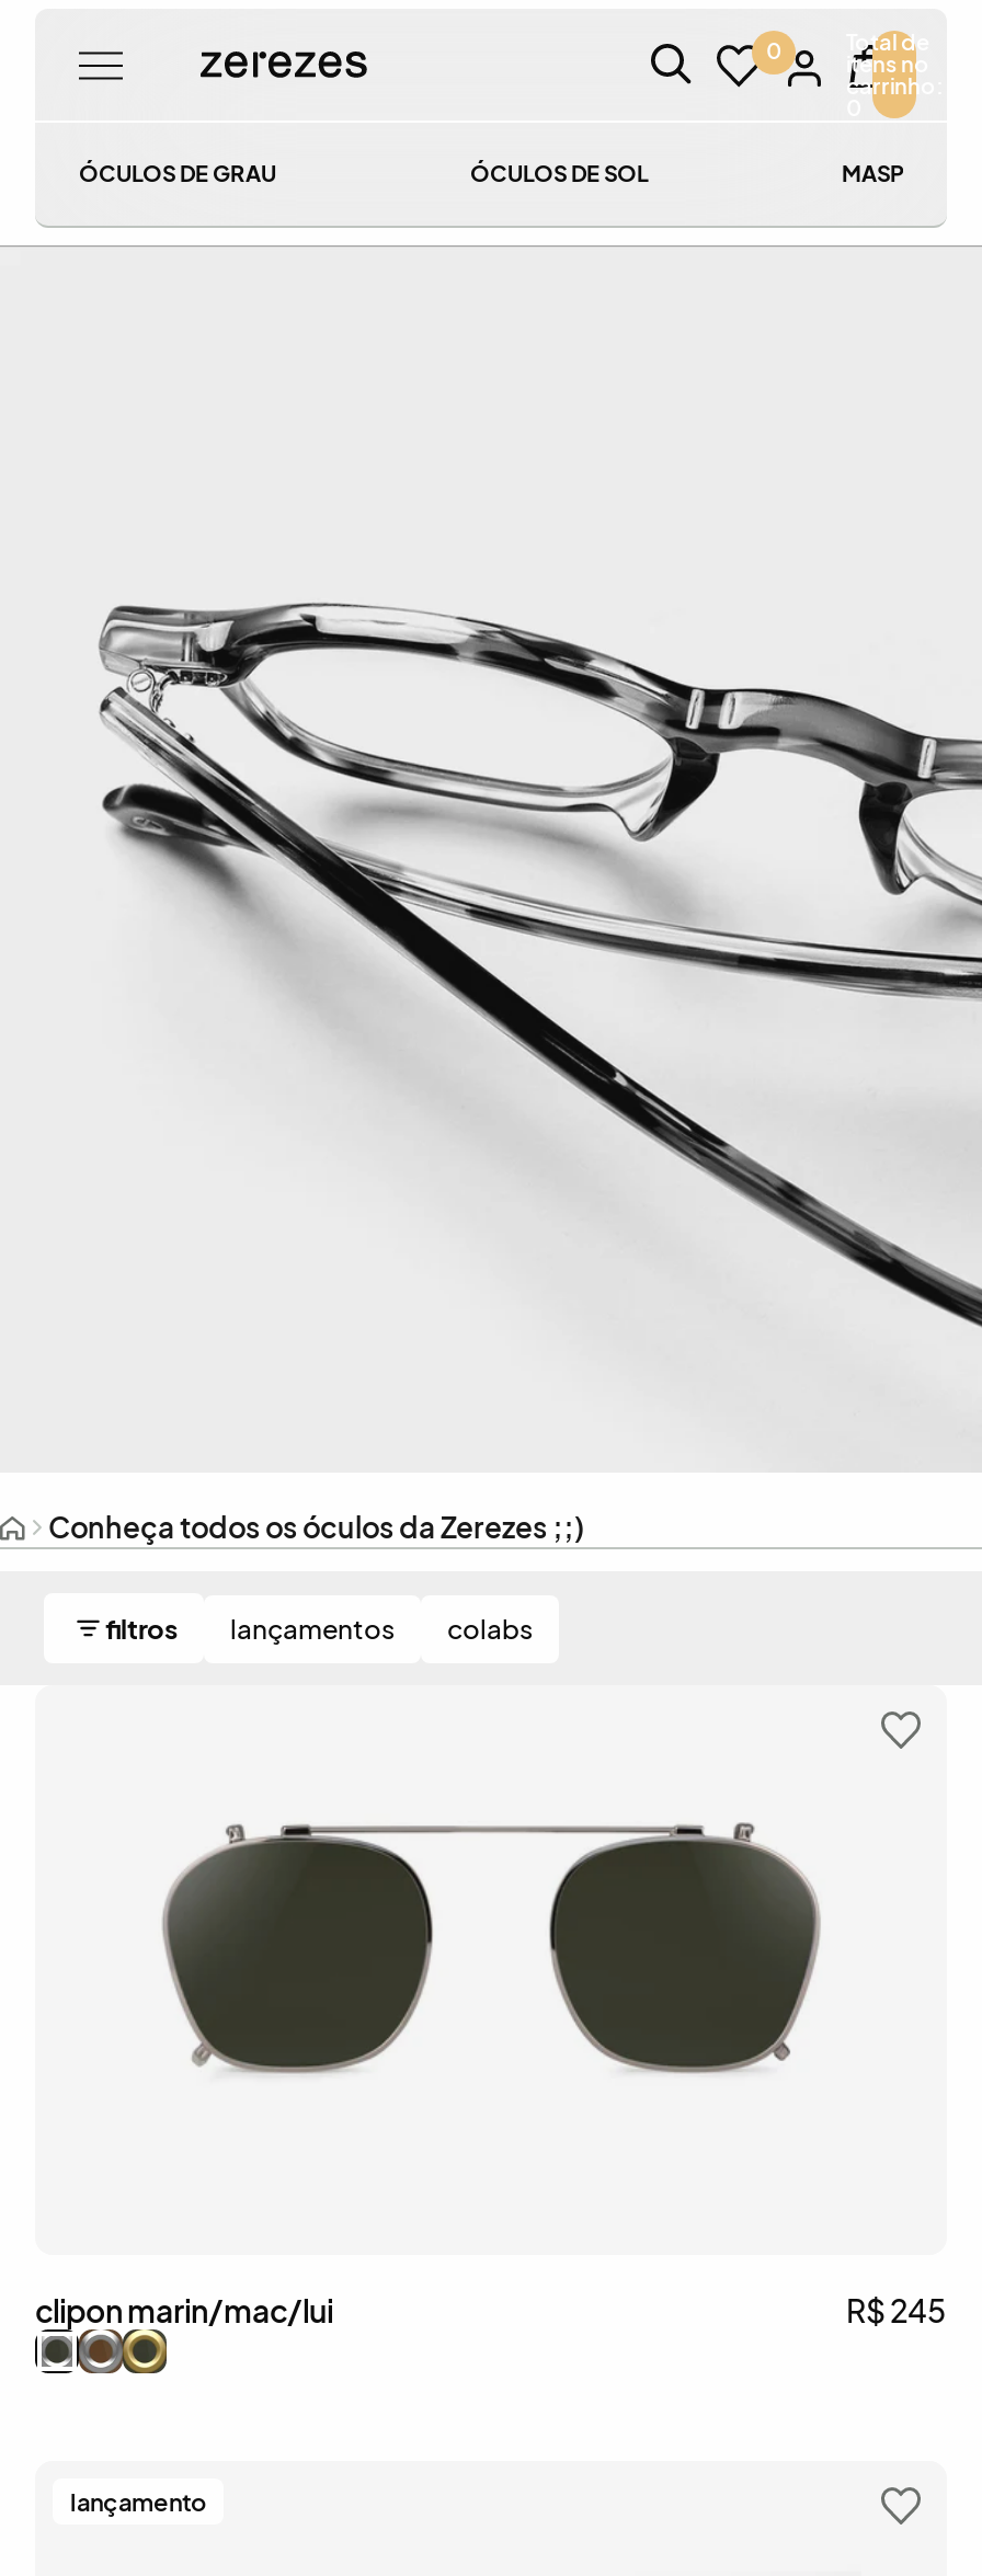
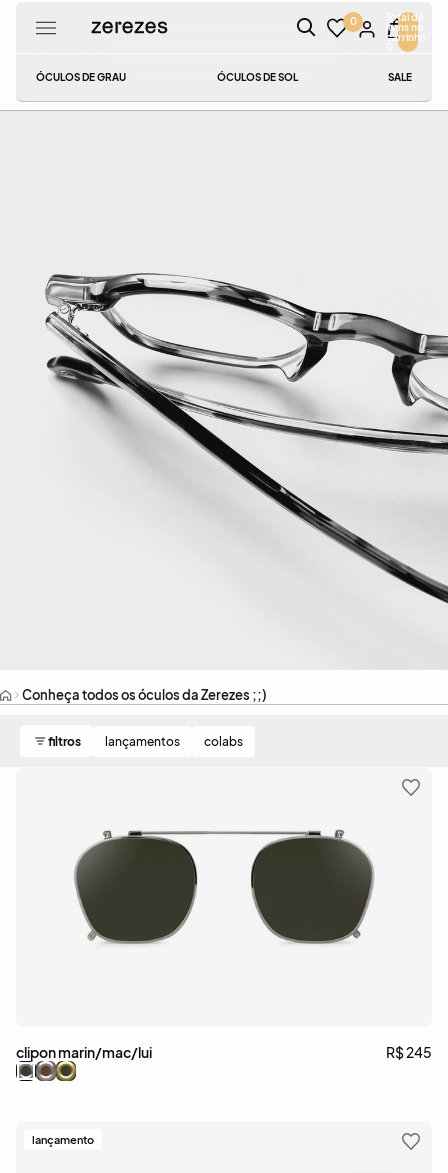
- MASP
+ SALE
